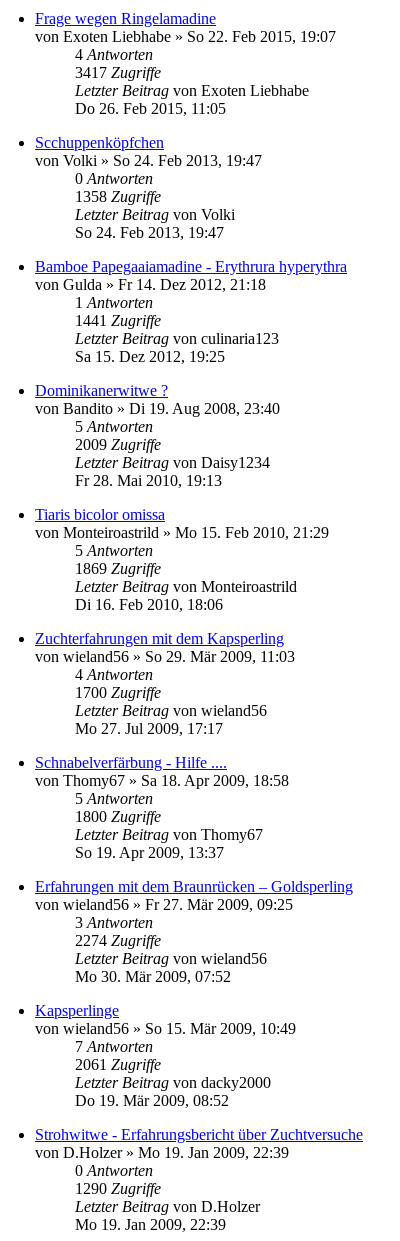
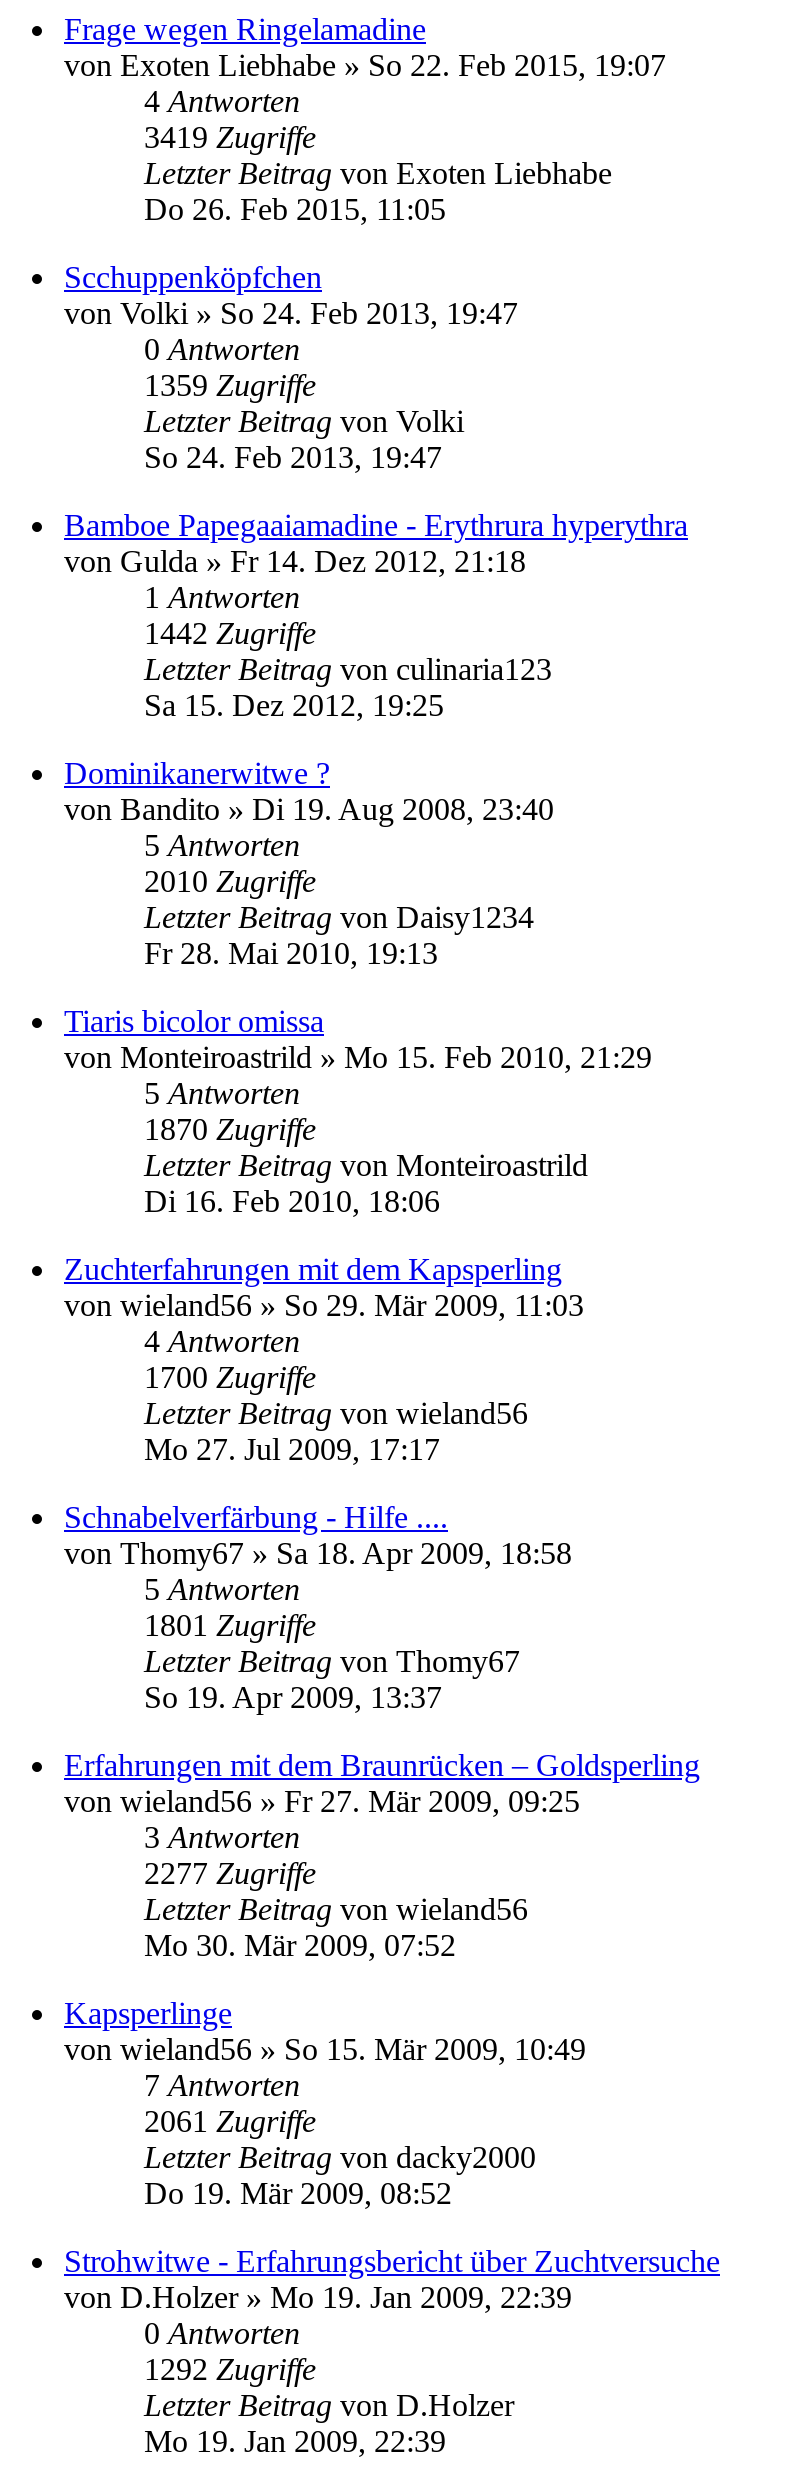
- 3417 Zugriffe
+ 3419 Zugriffe

- 1358 Zugriffe
+ 1359 Zugriffe

- 1441 Zugriffe
+ 1442 Zugriffe

- 2009 Zugriffe
+ 2010 Zugriffe

- 1869 Zugriffe
+ 1870 Zugriffe

- 1800 Zugriffe
+ 1801 Zugriffe

- 2274 Zugriffe
+ 2277 Zugriffe

- 1290 Zugriffe
+ 1292 Zugriffe
